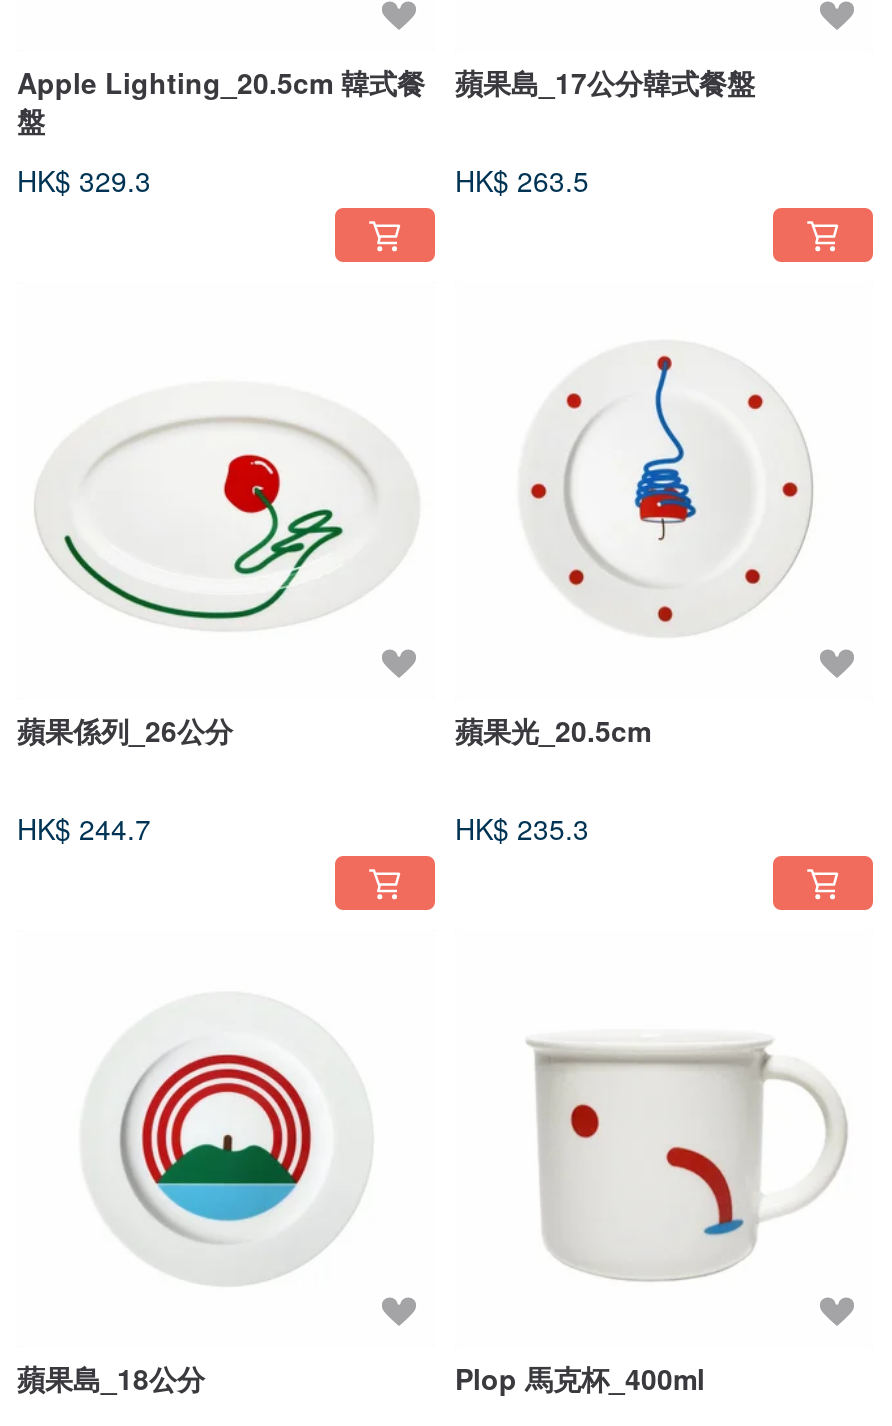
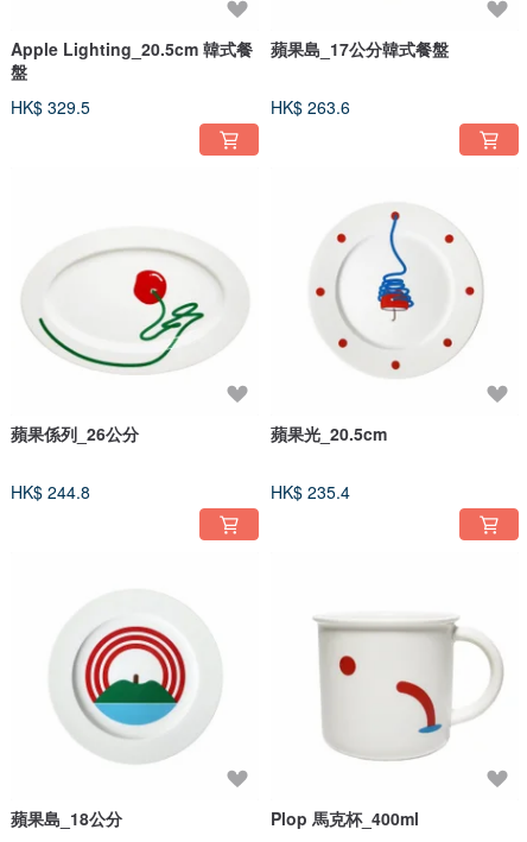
- HK$ 329.3
+ HK$ 329.5

- HK$ 263.5
+ HK$ 263.6

- HK$ 244.7
+ HK$ 244.8

- HK$ 235.3
+ HK$ 235.4
